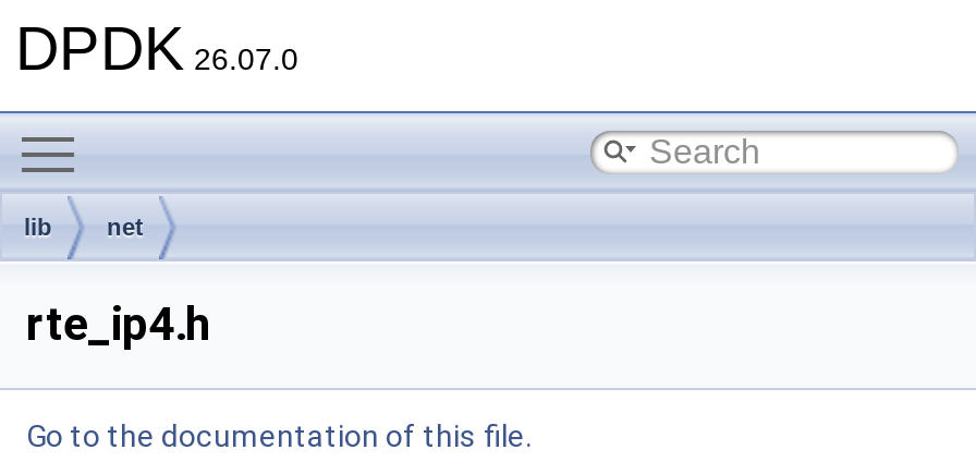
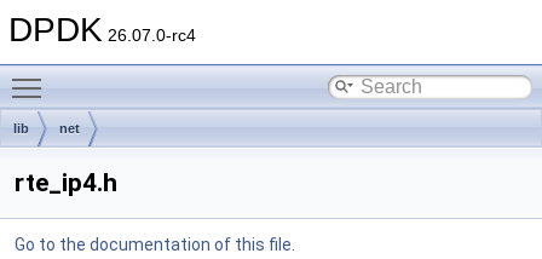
- DPDK 26.07.0
+ DPDK 26.07.0-rc4
